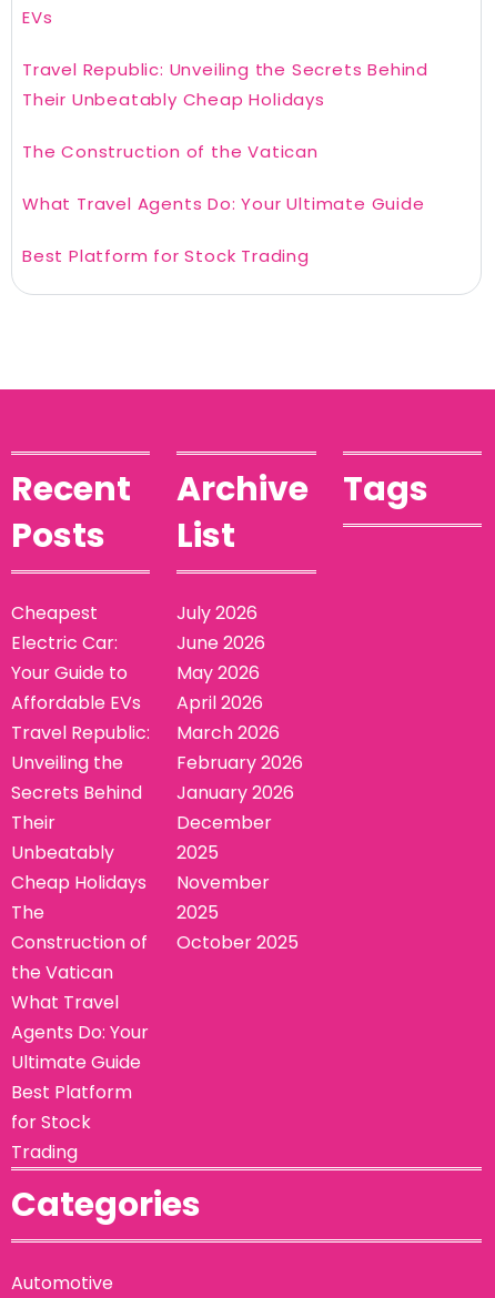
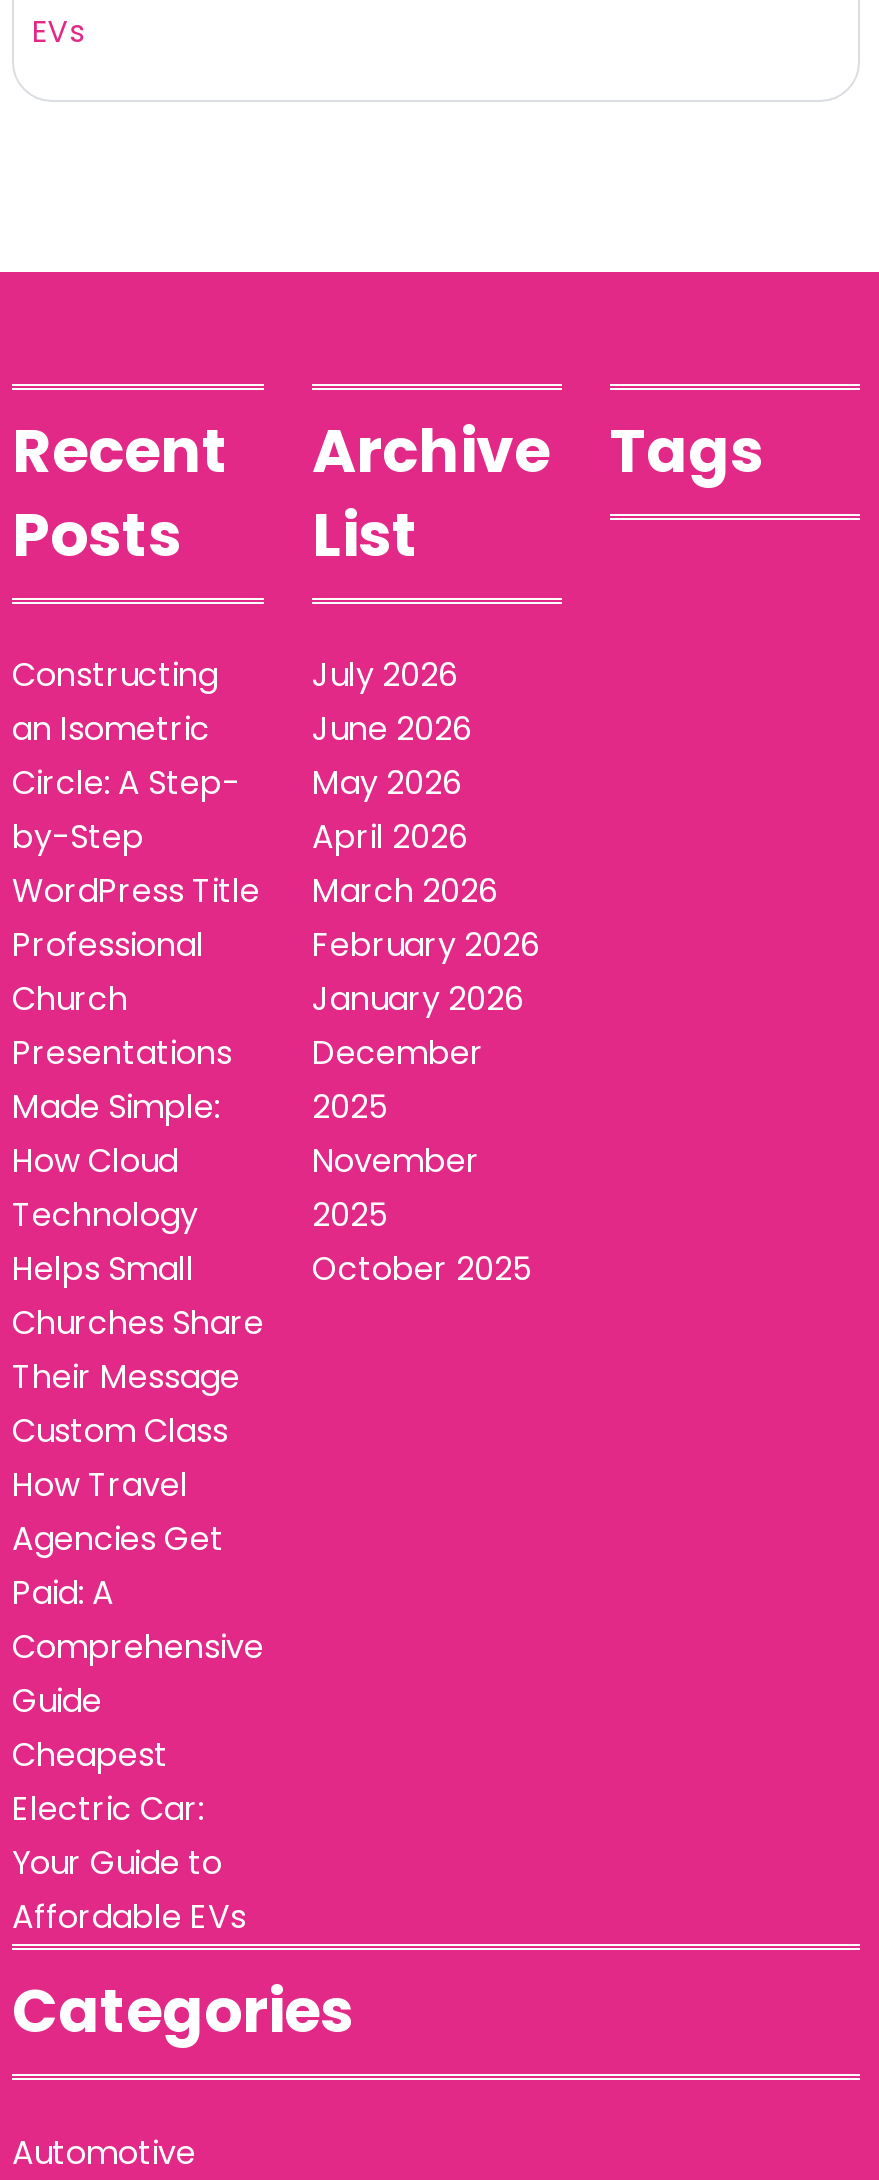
- Travel Republic: Unveiling the Secrets Behind
- Their Unbeatably Cheap Holidays
- The Construction of the Vatican
- What Travel Agents Do: Your Ultimate Guide
- Best Platform for Stock Trading

moved up: Recent | Posts

moved up: Archive | List | July 2026 | ... | October 2025 | Tags

moved down: Cheapest | Electric Car: | Your Guide to | Affordable EVs

+ Constructing
+ an Isometric
+ Circle: A Step-
+ by-Step
+ WordPress Title
+ Professional
+ Church
+ Presentations
+ Made Simple:
+ How Cloud
+ Technology
+ Helps Small
+ Churches Share
+ Their Message
+ Custom Class
+ How Travel
+ Agencies Get
+ Paid: A
+ Comprehensive
+ Guide

- Travel Republic:
- Unveiling the
- Secrets Behind
- Their
- Unbeatably
- Cheap Holidays
- The
- Construction of
- the Vatican
- What Travel
- Agents Do: Your
- Ultimate Guide
- Best Platform
- for Stock
- Trading
